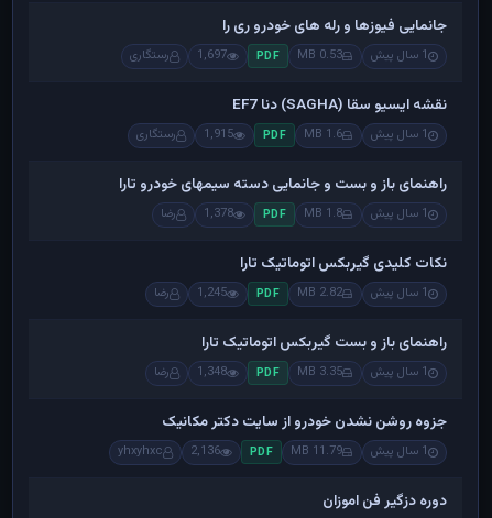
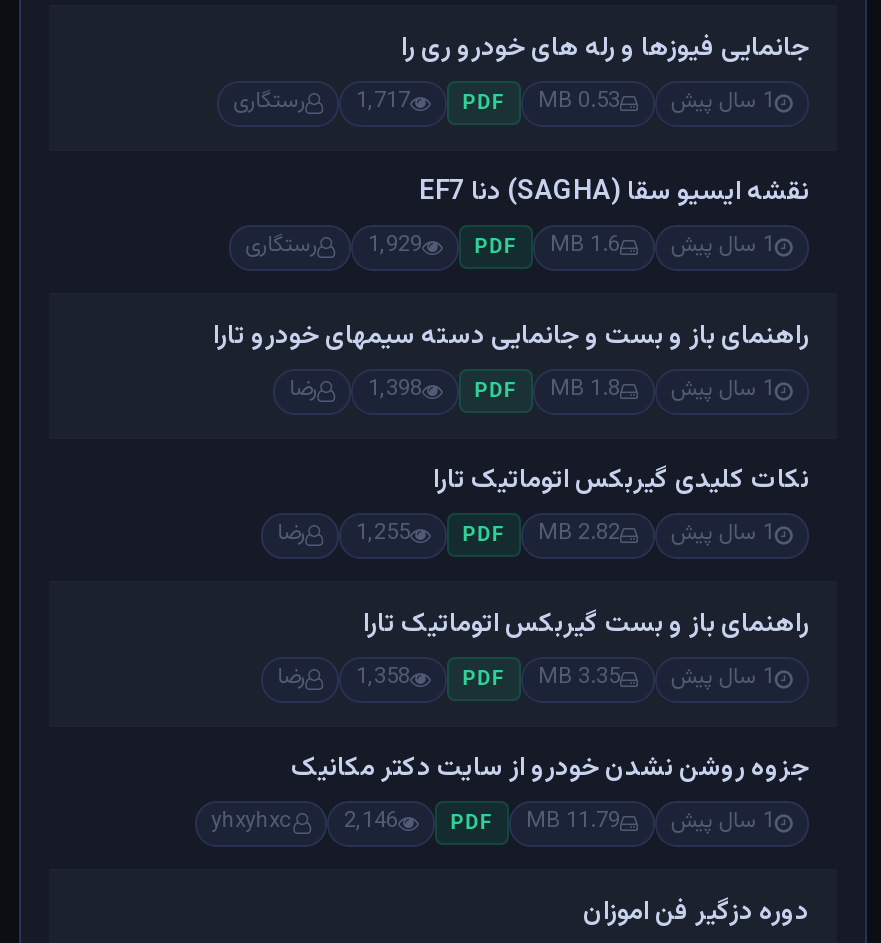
- PDF 1,697 رستگاری
+ PDF 1,717 رستگاری

- PDF 1,915 رستگاری
+ PDF 1,929 رستگاری

- PDF 1,378 رضا
+ PDF 1,398 رضا

- PDF 1,245 رضا
+ PDF 1,255 رضا

- PDF 1,348 رضا
+ PDF 1,358 رضا

- yhxyhxc 2,136 PDF
+ yhxyhxc 2,146 PDF
